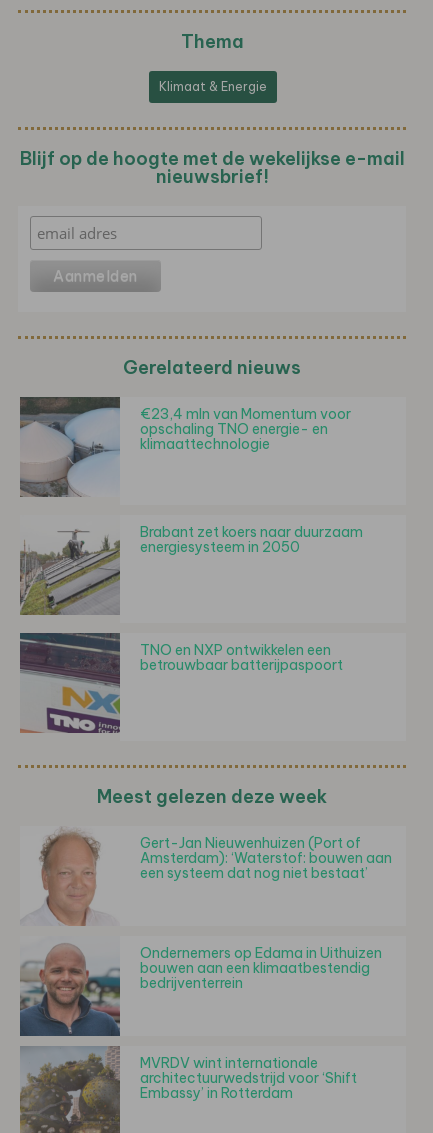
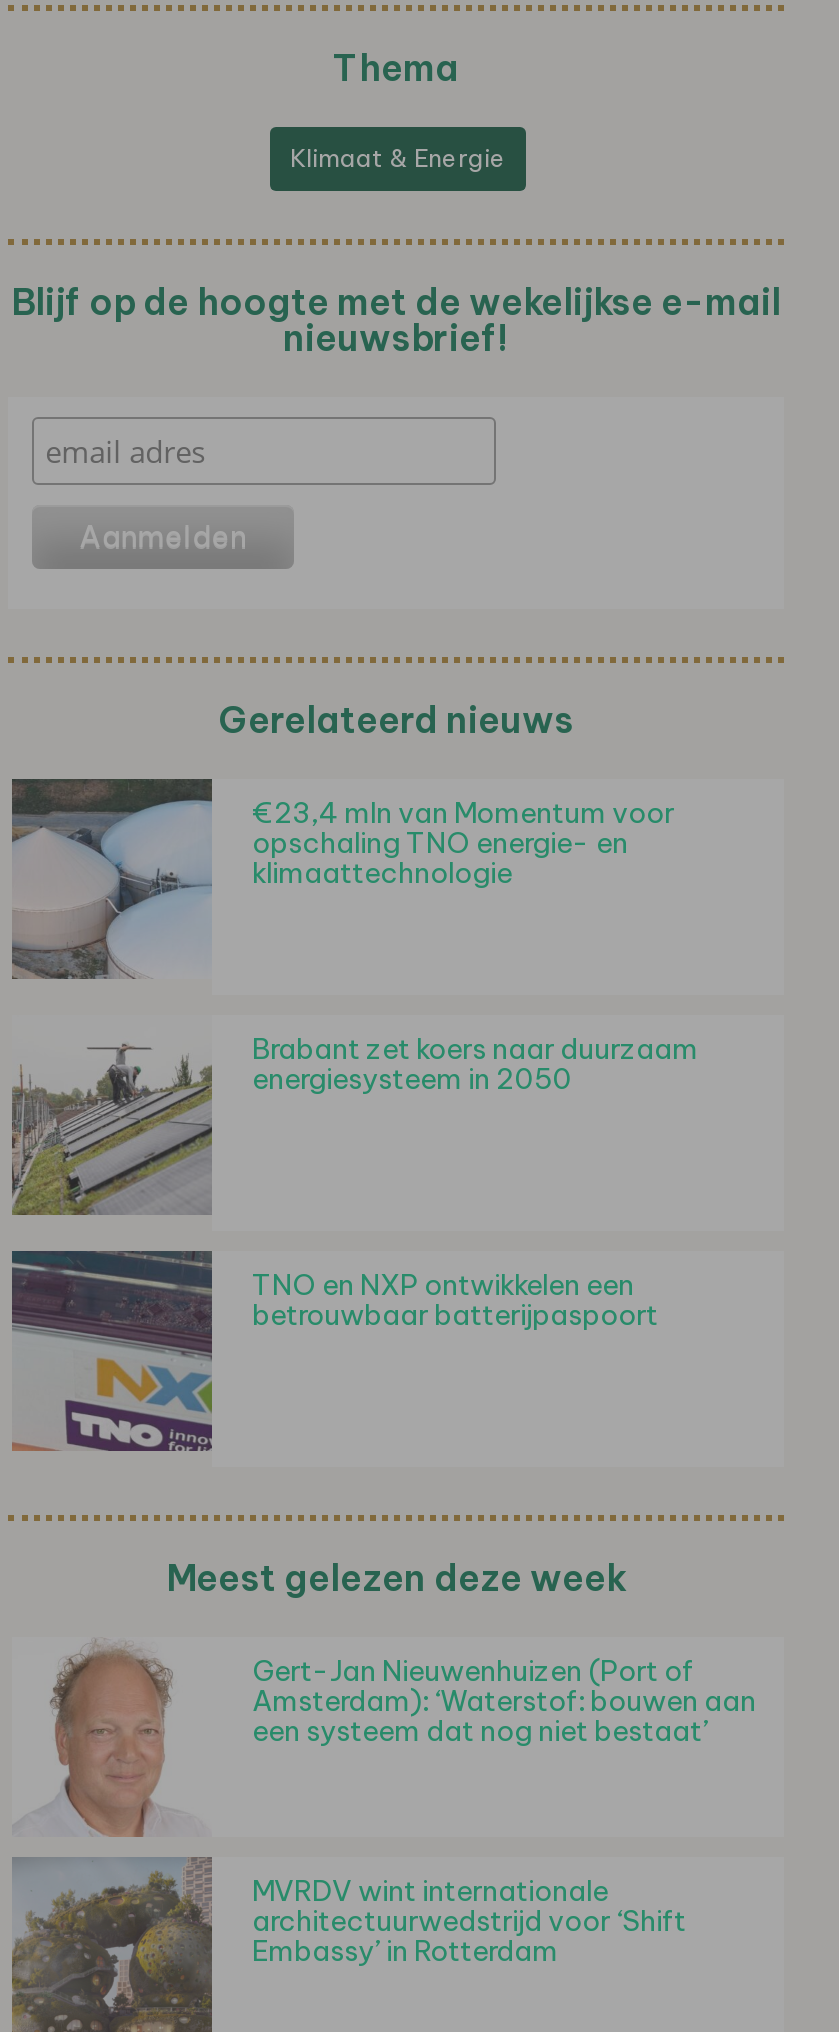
- [image]
- Ondernemers op Edama in Uithuizen
- bouwen aan een klimaatbestendig
- bedrijventerrein
